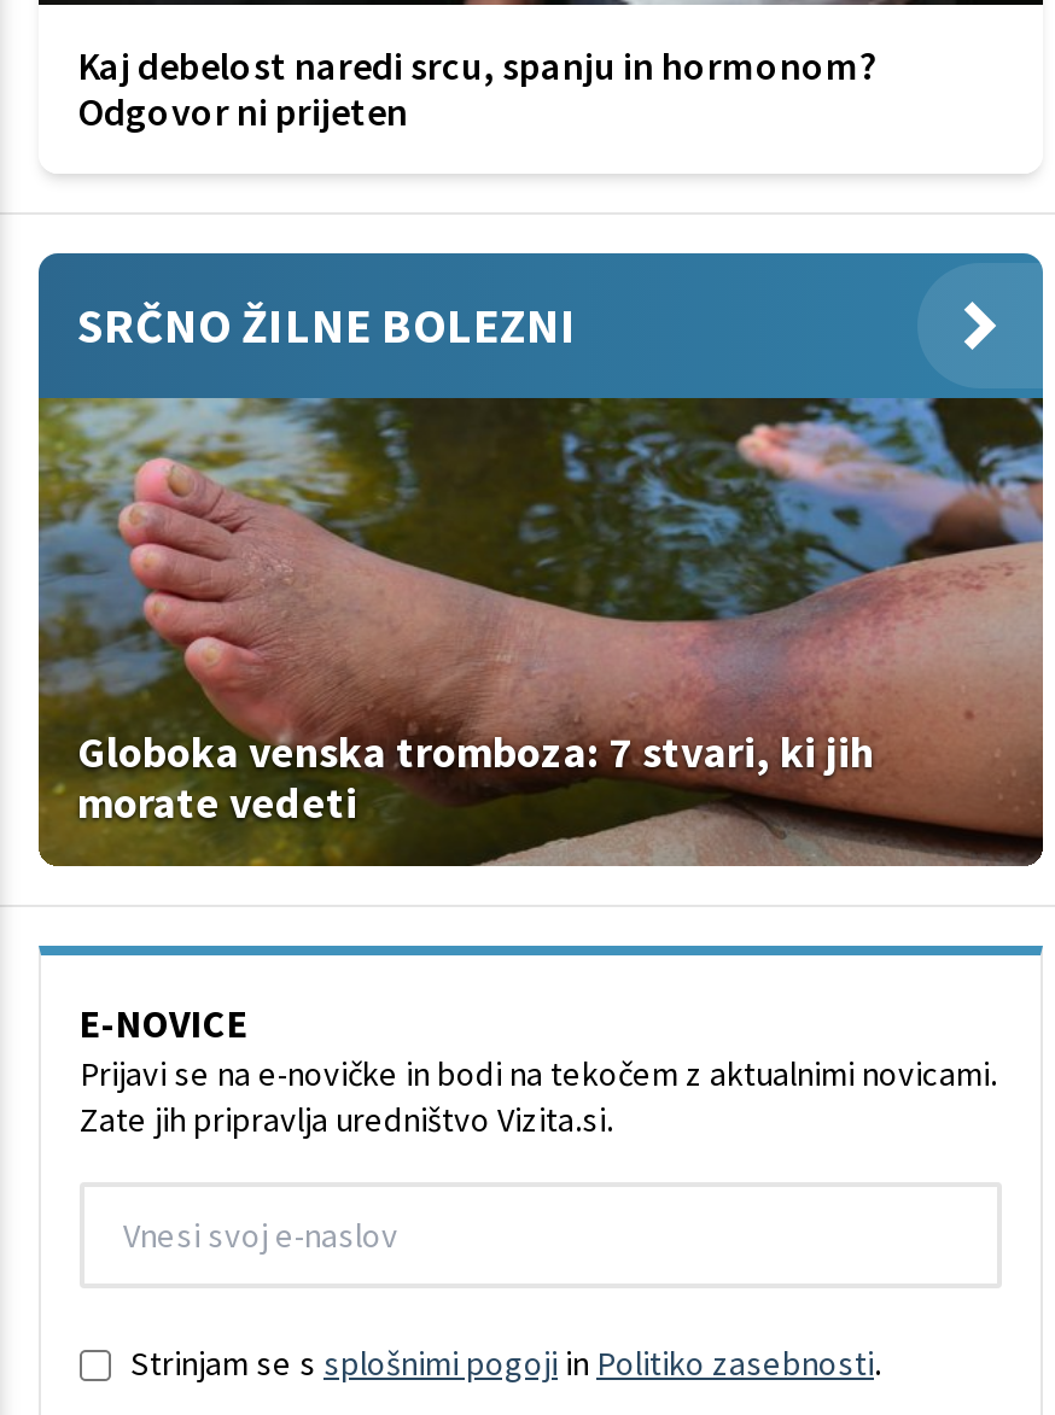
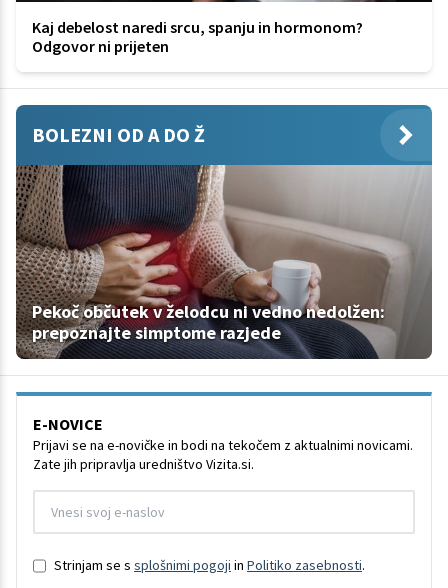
- SRČNO ŽILNE BOLEZNI
+ BOLEZNI OD A DO Ž

- [image]
- Globoka venska tromboza: 7 stvari, ki jih
- morate vedeti
+ [image]
+ Pekoč občutek v želodcu ni vedno nedolžen:
+ prepoznajte simptome razjede
